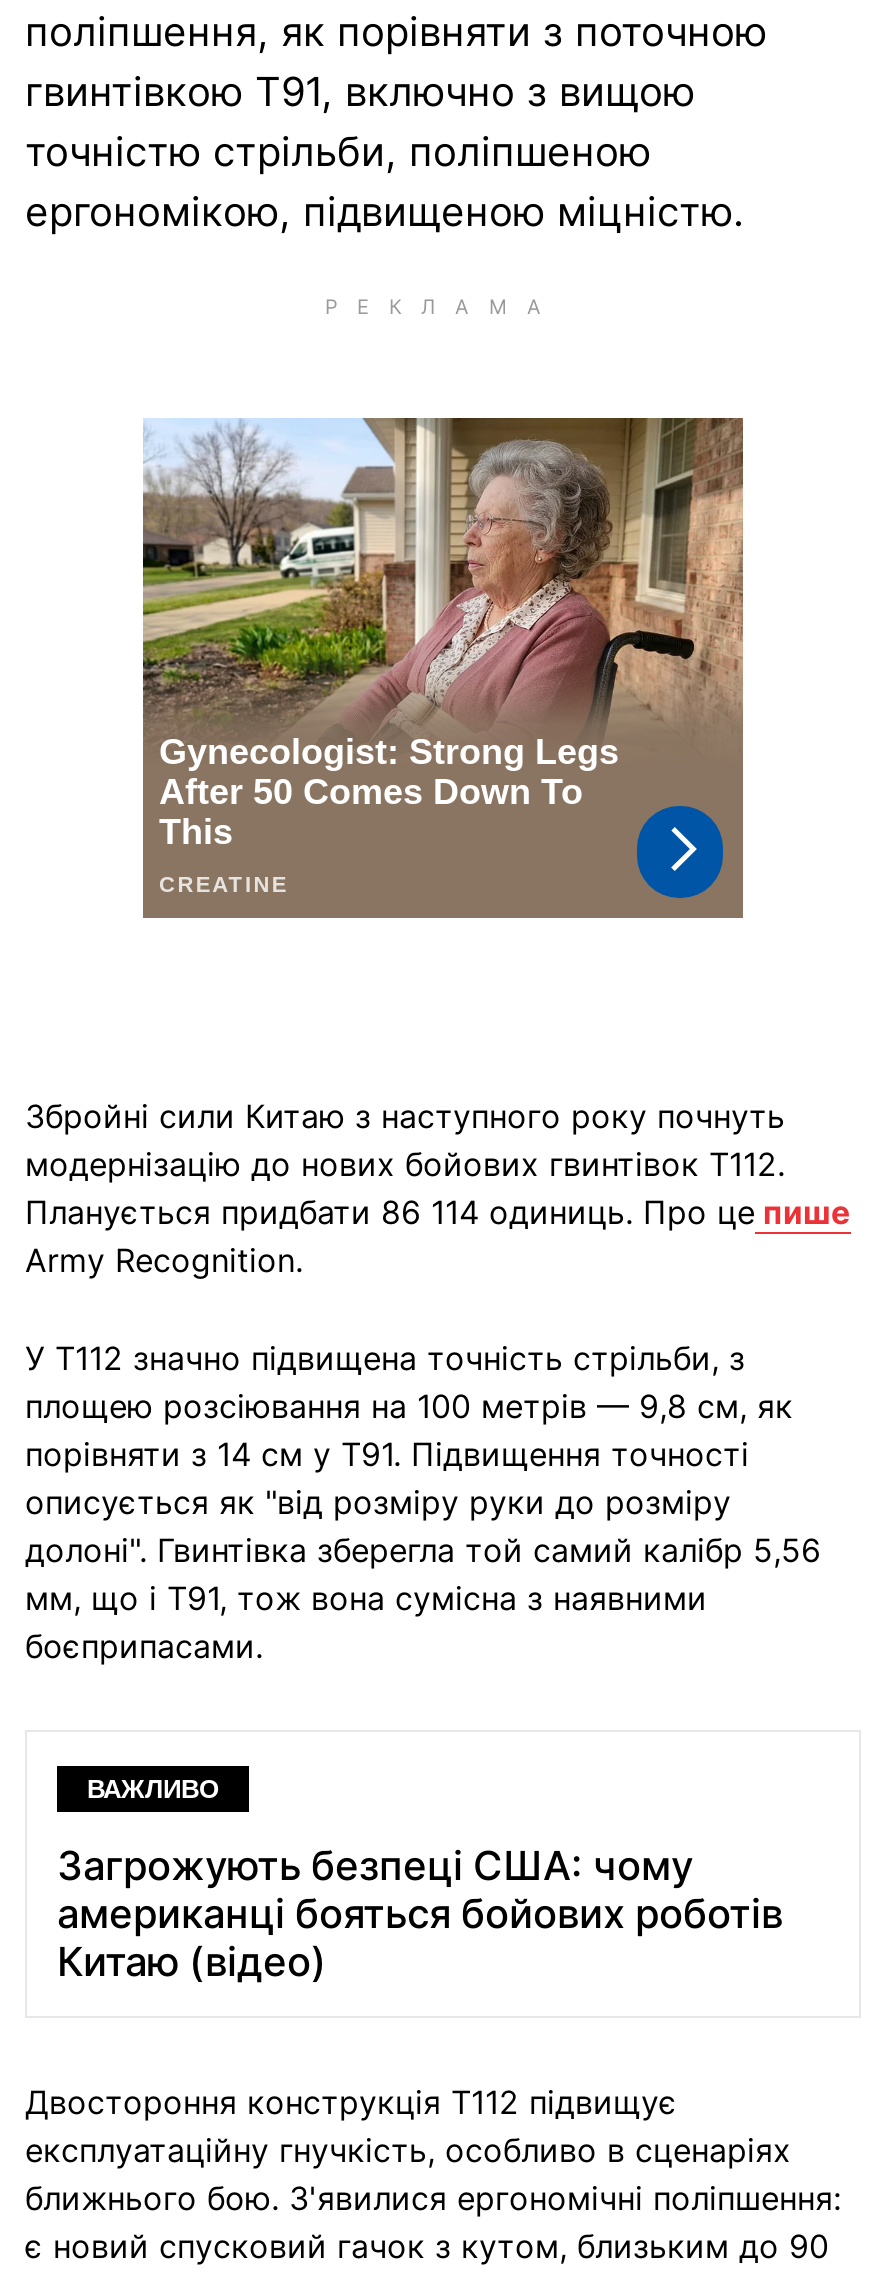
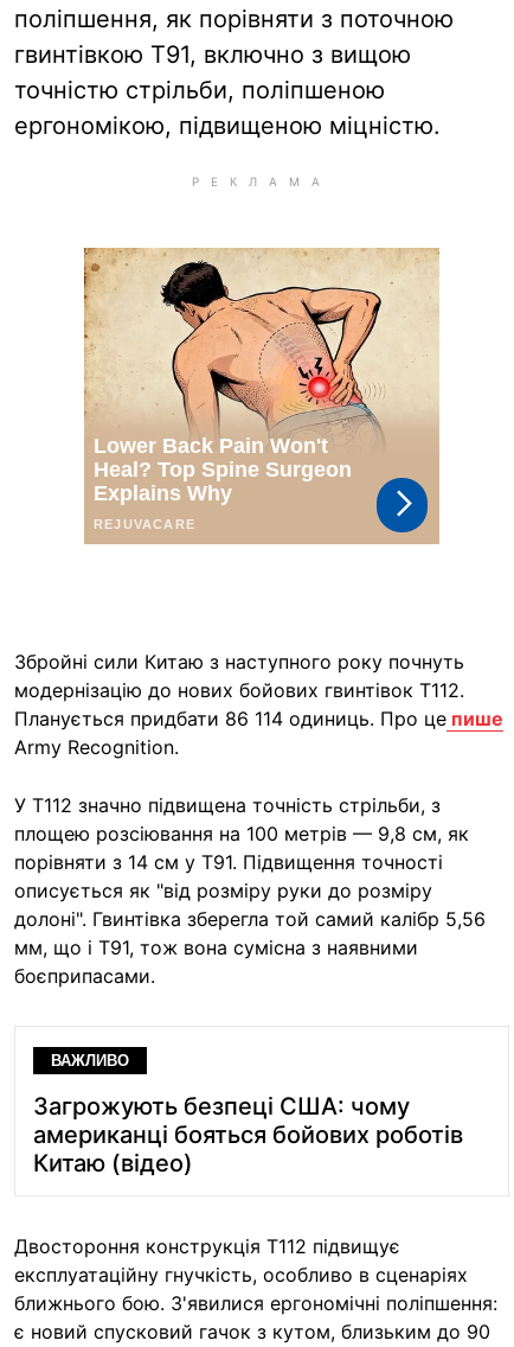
- [image]
+ [image]
